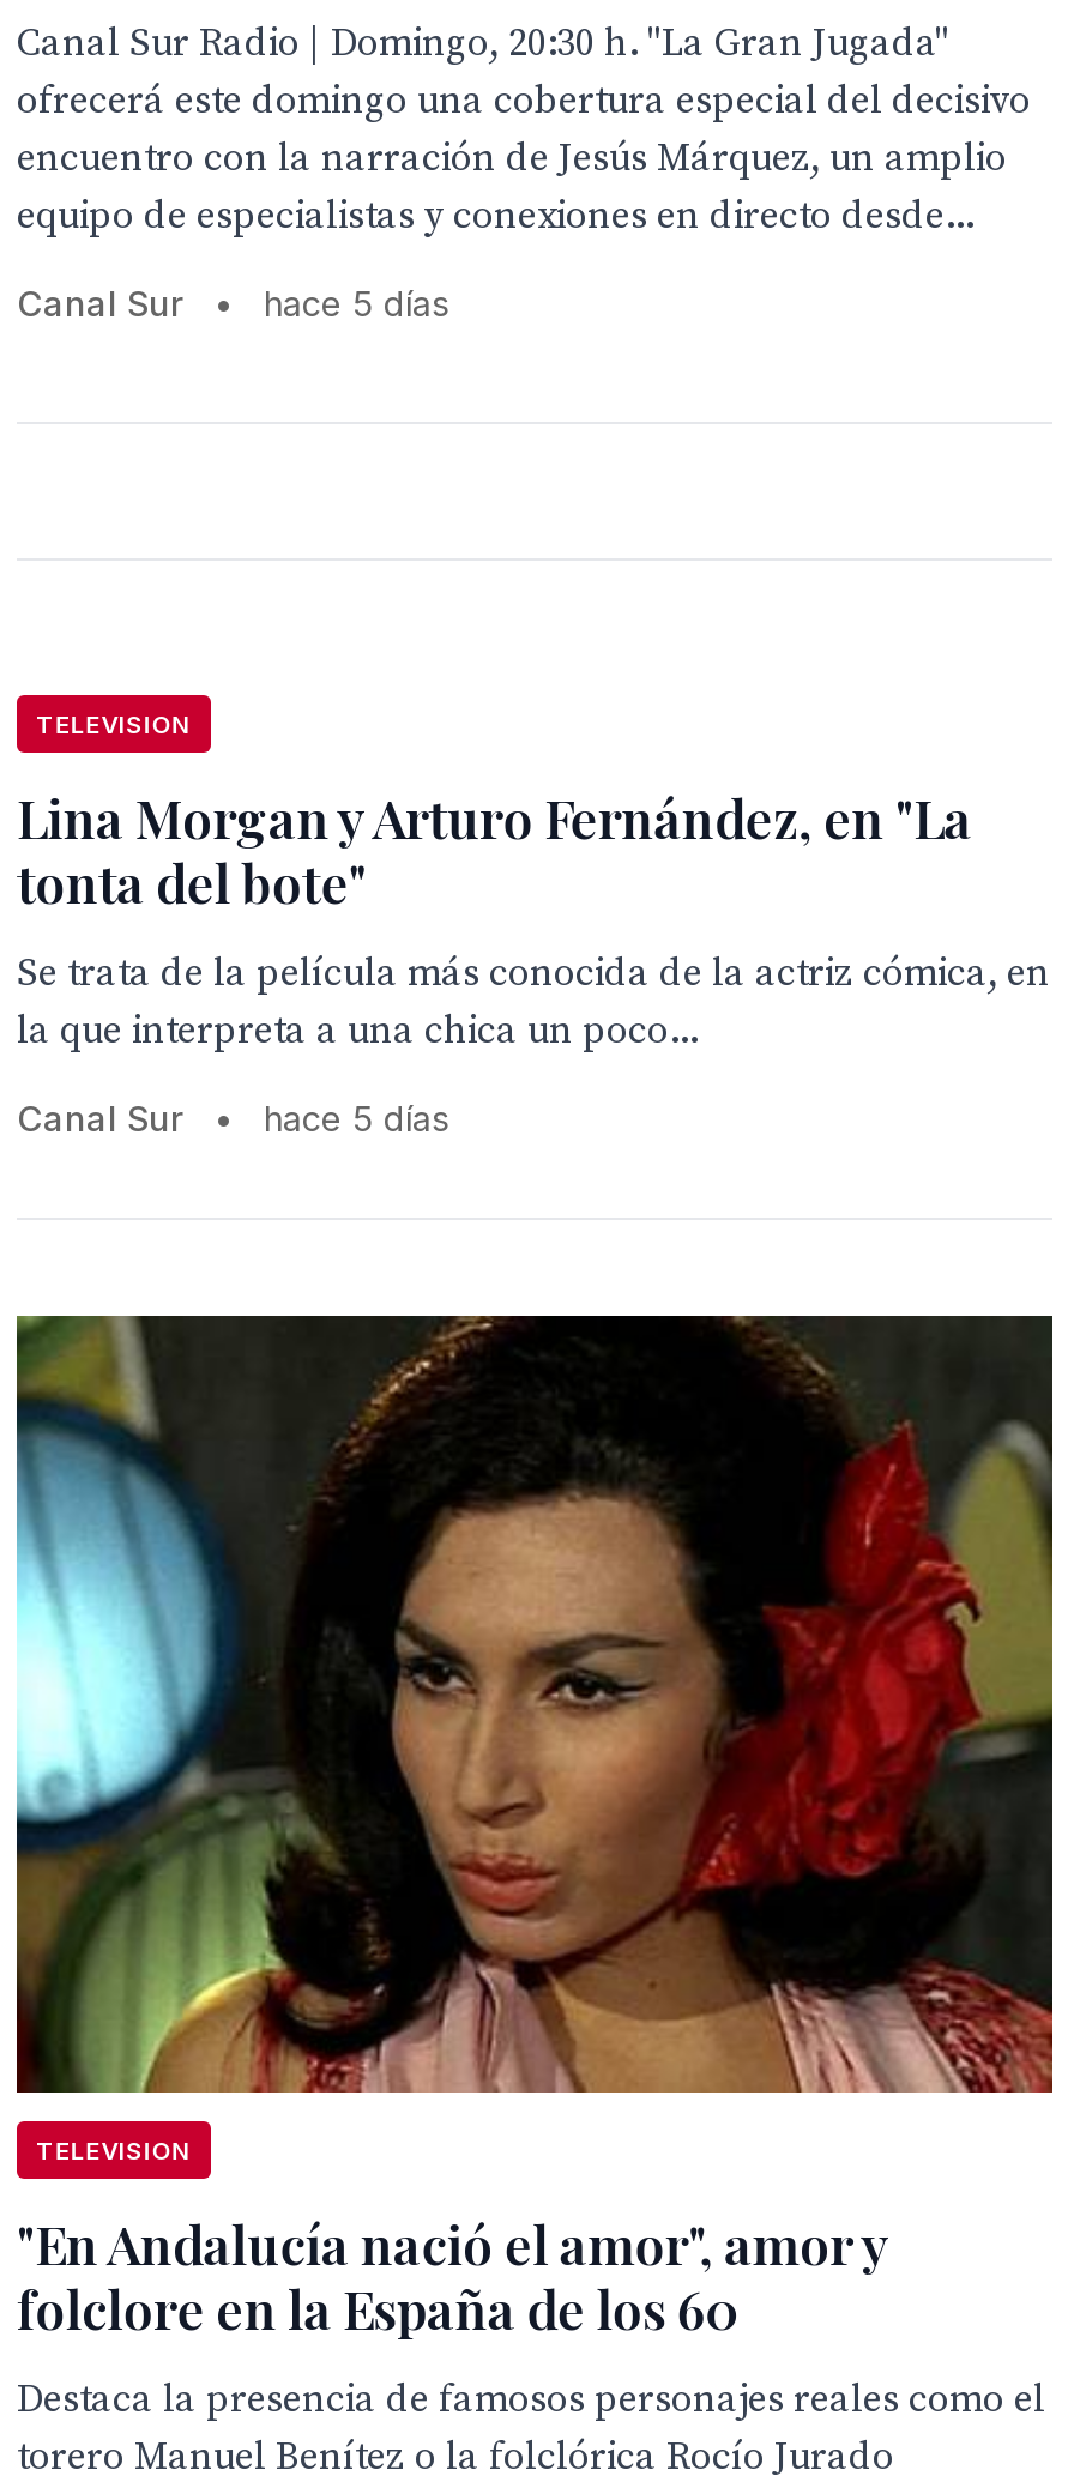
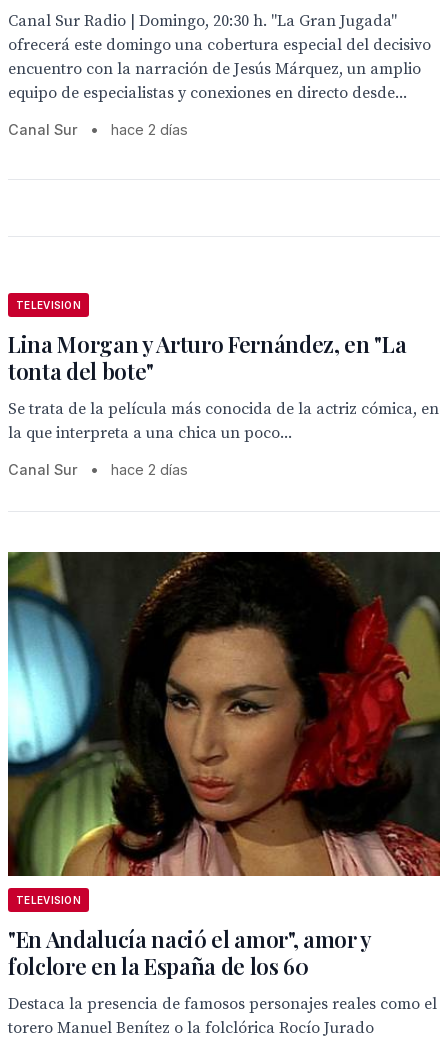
- hace 5 días
+ hace 2 días

- hace 5 días
+ hace 2 días
